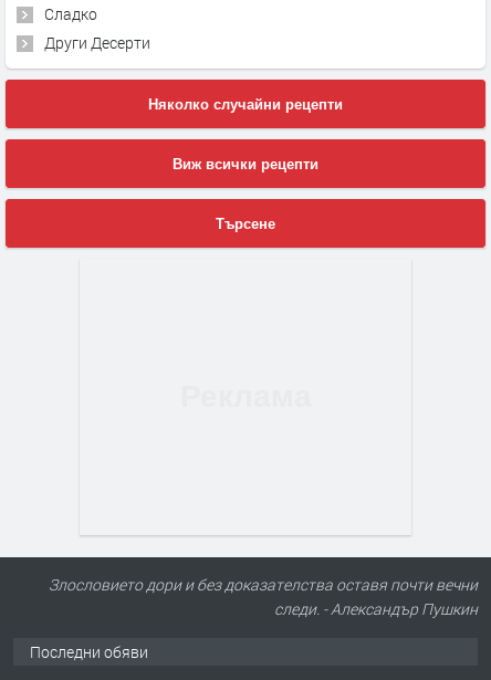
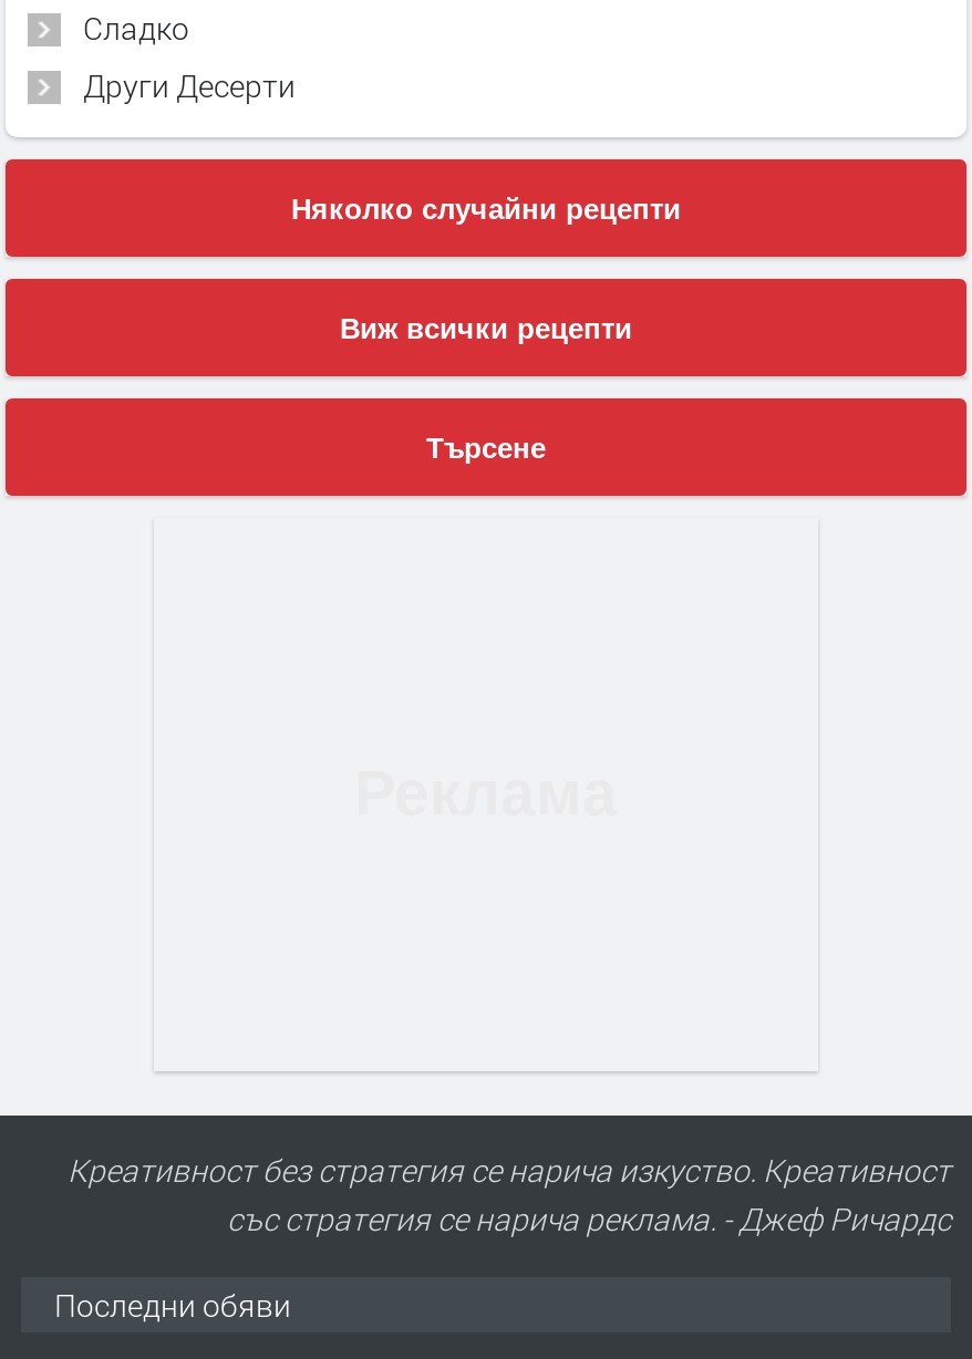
- Злословието дори и без доказателства оставя почти вечни
- следи. - Александър Пушкин
+ Креативност без стратегия се нарича изкуство. Креативност
+ със стратегия се нарича реклама. - Джеф Ричардс
